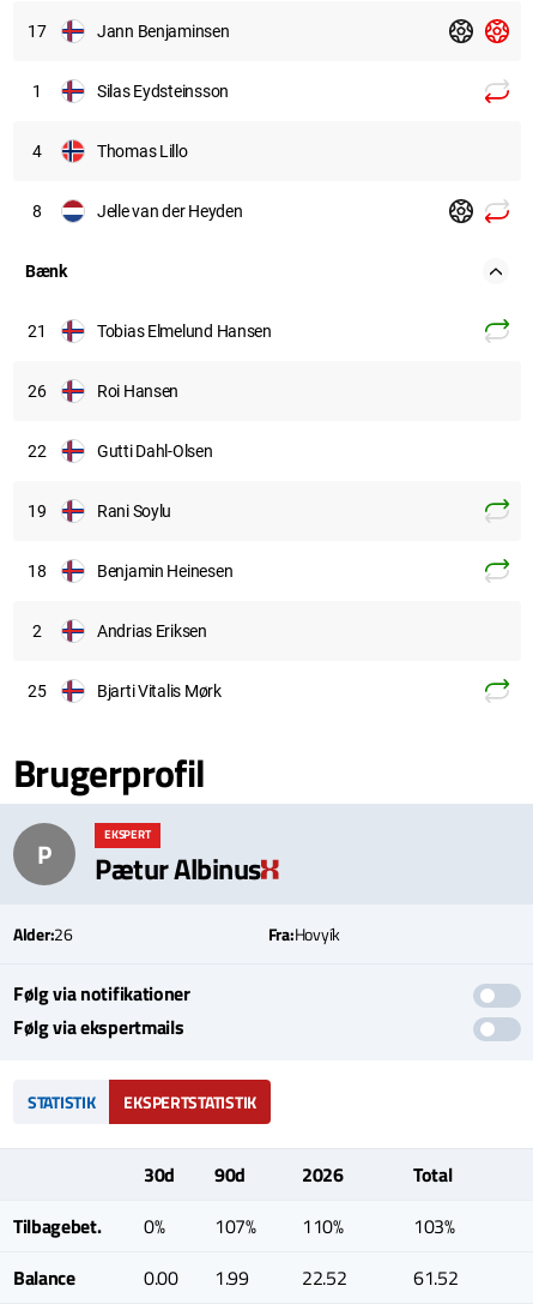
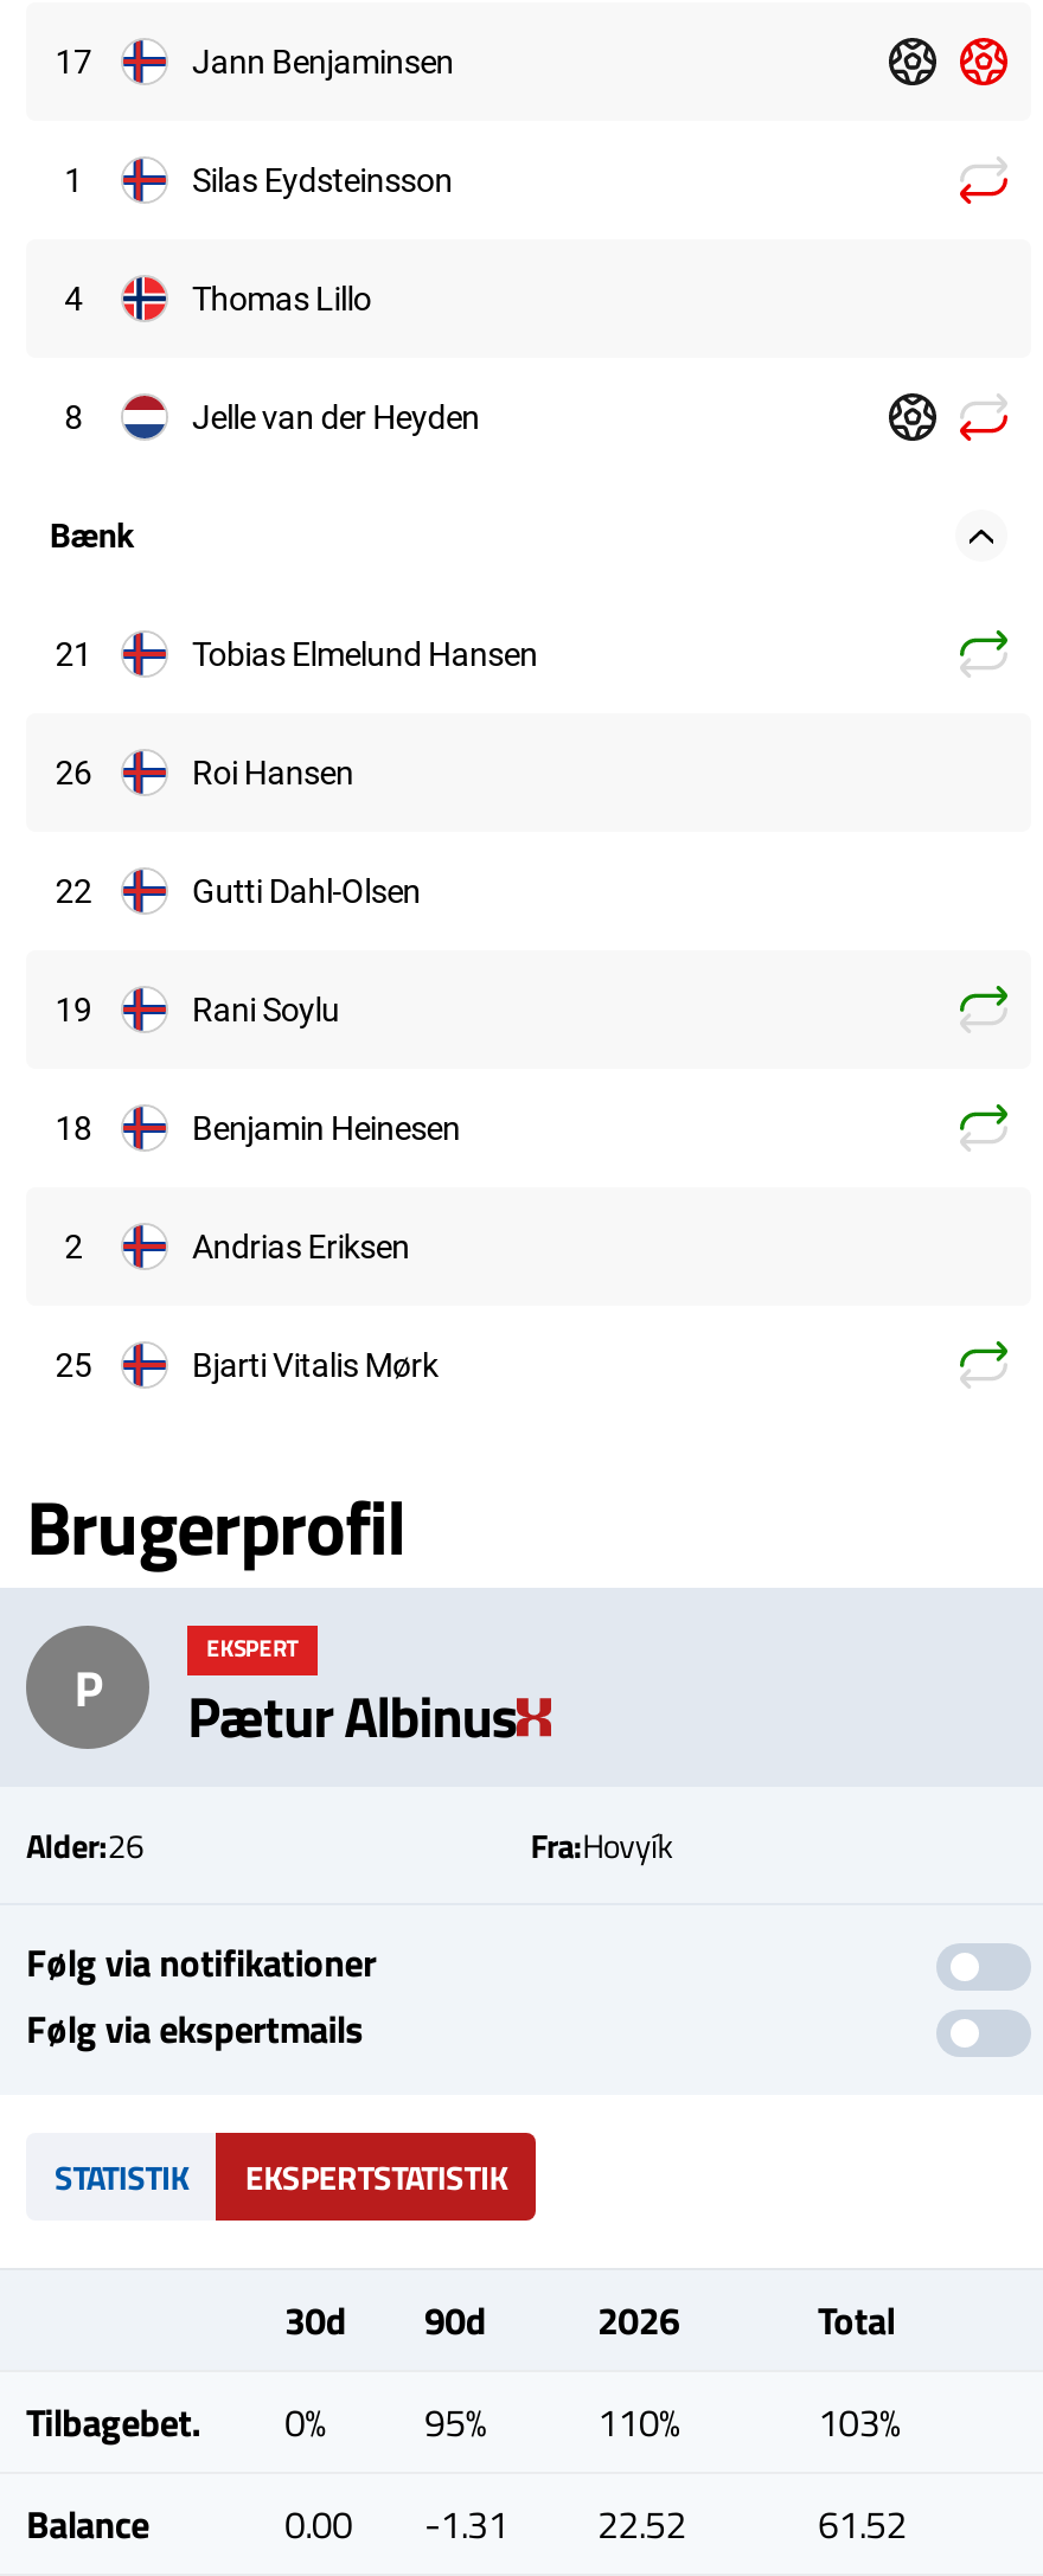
- Tilbagebet. 0% 107% 110%
+ Tilbagebet. 0% 95% 110%

- 0.00 1.99 22.52
+ 0.00 -1.31 22.52
